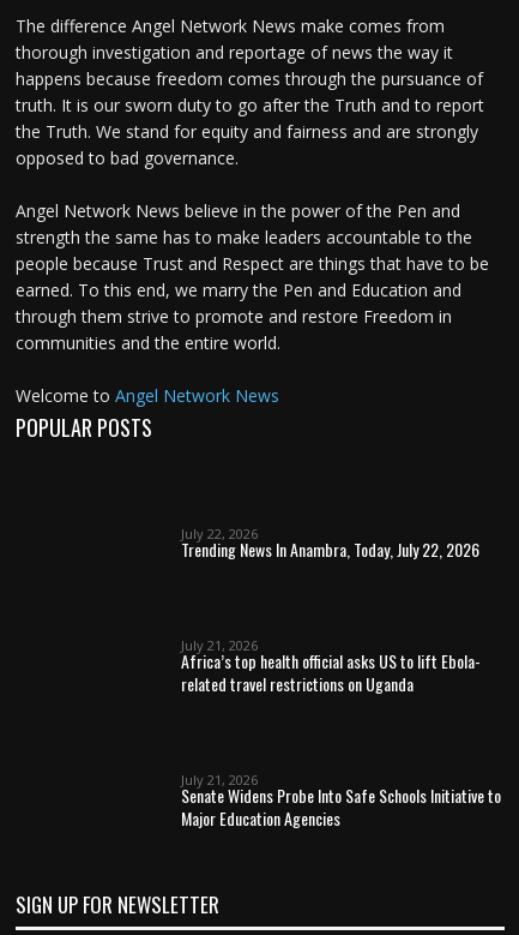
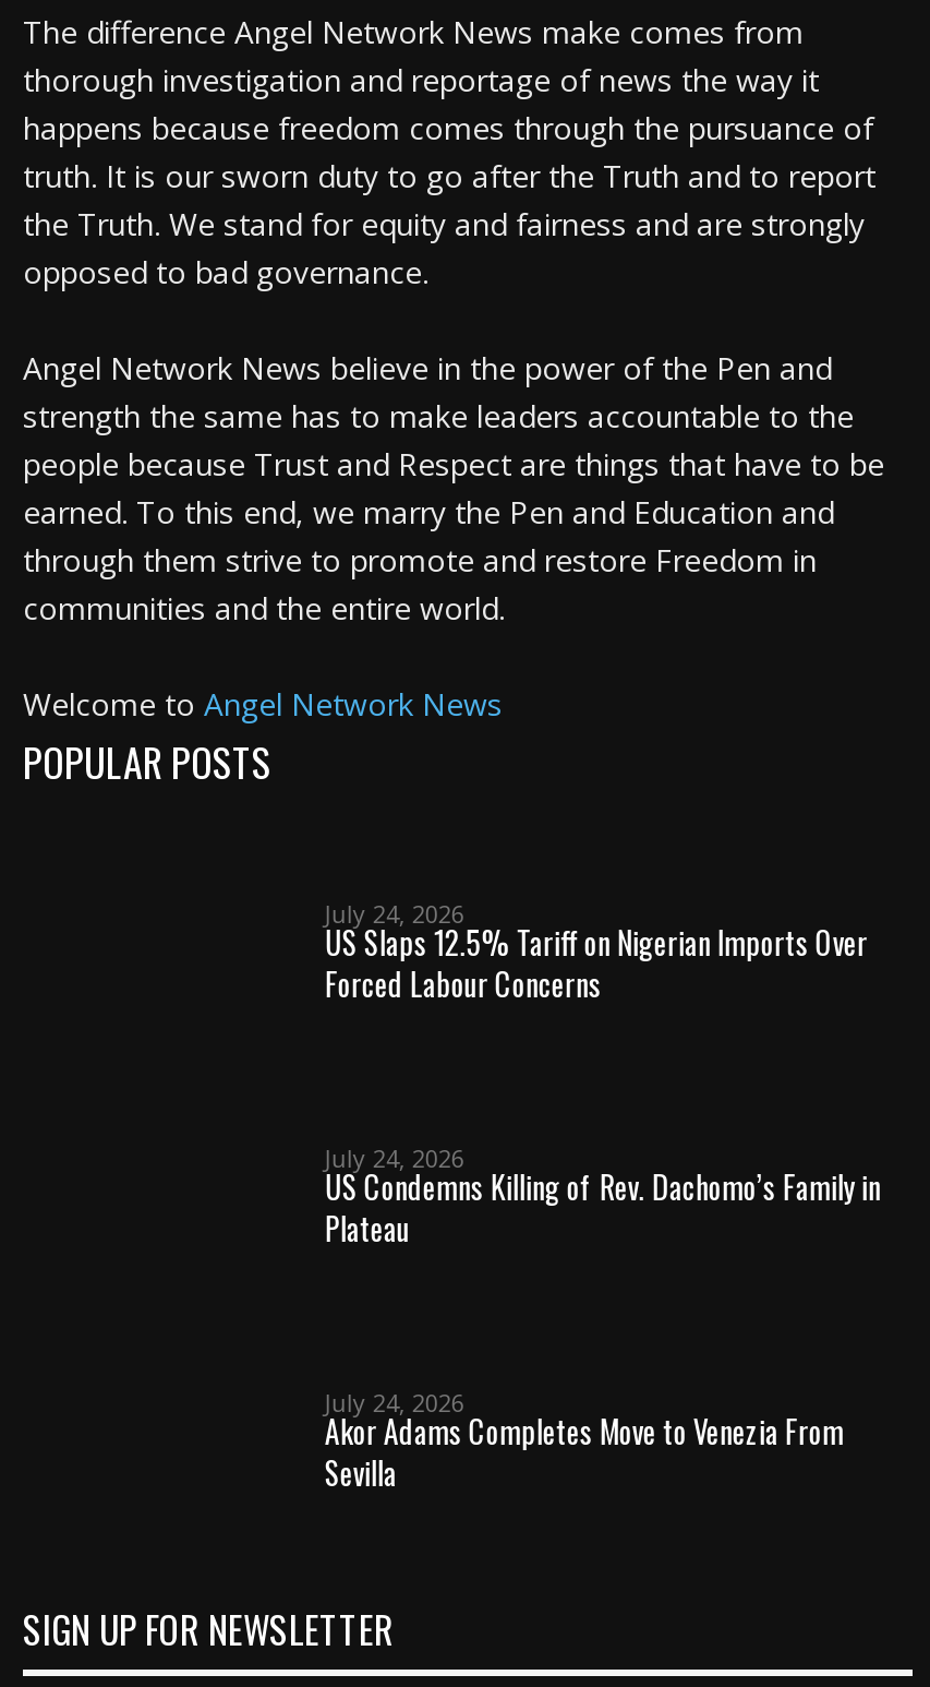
- July 22, 2026
+ July 24, 2026

- Trending News In Anambra, Today, July 22, 2026
+ US Slaps 12.5% Tariff on Nigerian Imports Over
+ Forced Labour Concerns

- July 21, 2026
+ July 24, 2026

- Africa’s top health official asks US to lift Ebola-
- related travel restrictions on Uganda
+ US Condemns Killing of Rev. Dachomo’s Family in
+ Plateau

- July 21, 2026
+ July 24, 2026

- Senate Widens Probe Into Safe Schools Initiative to
- Major Education Agencies
+ Akor Adams Completes Move to Venezia From
+ Sevilla
